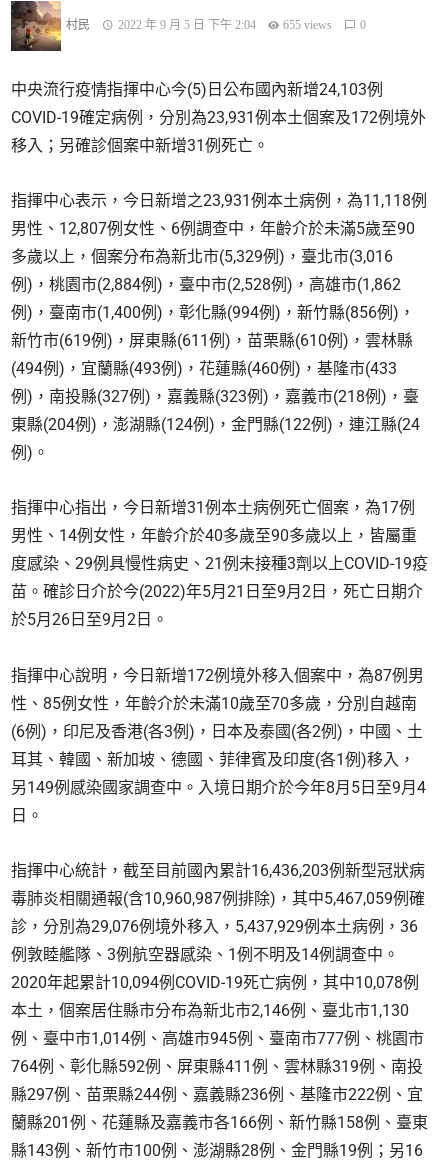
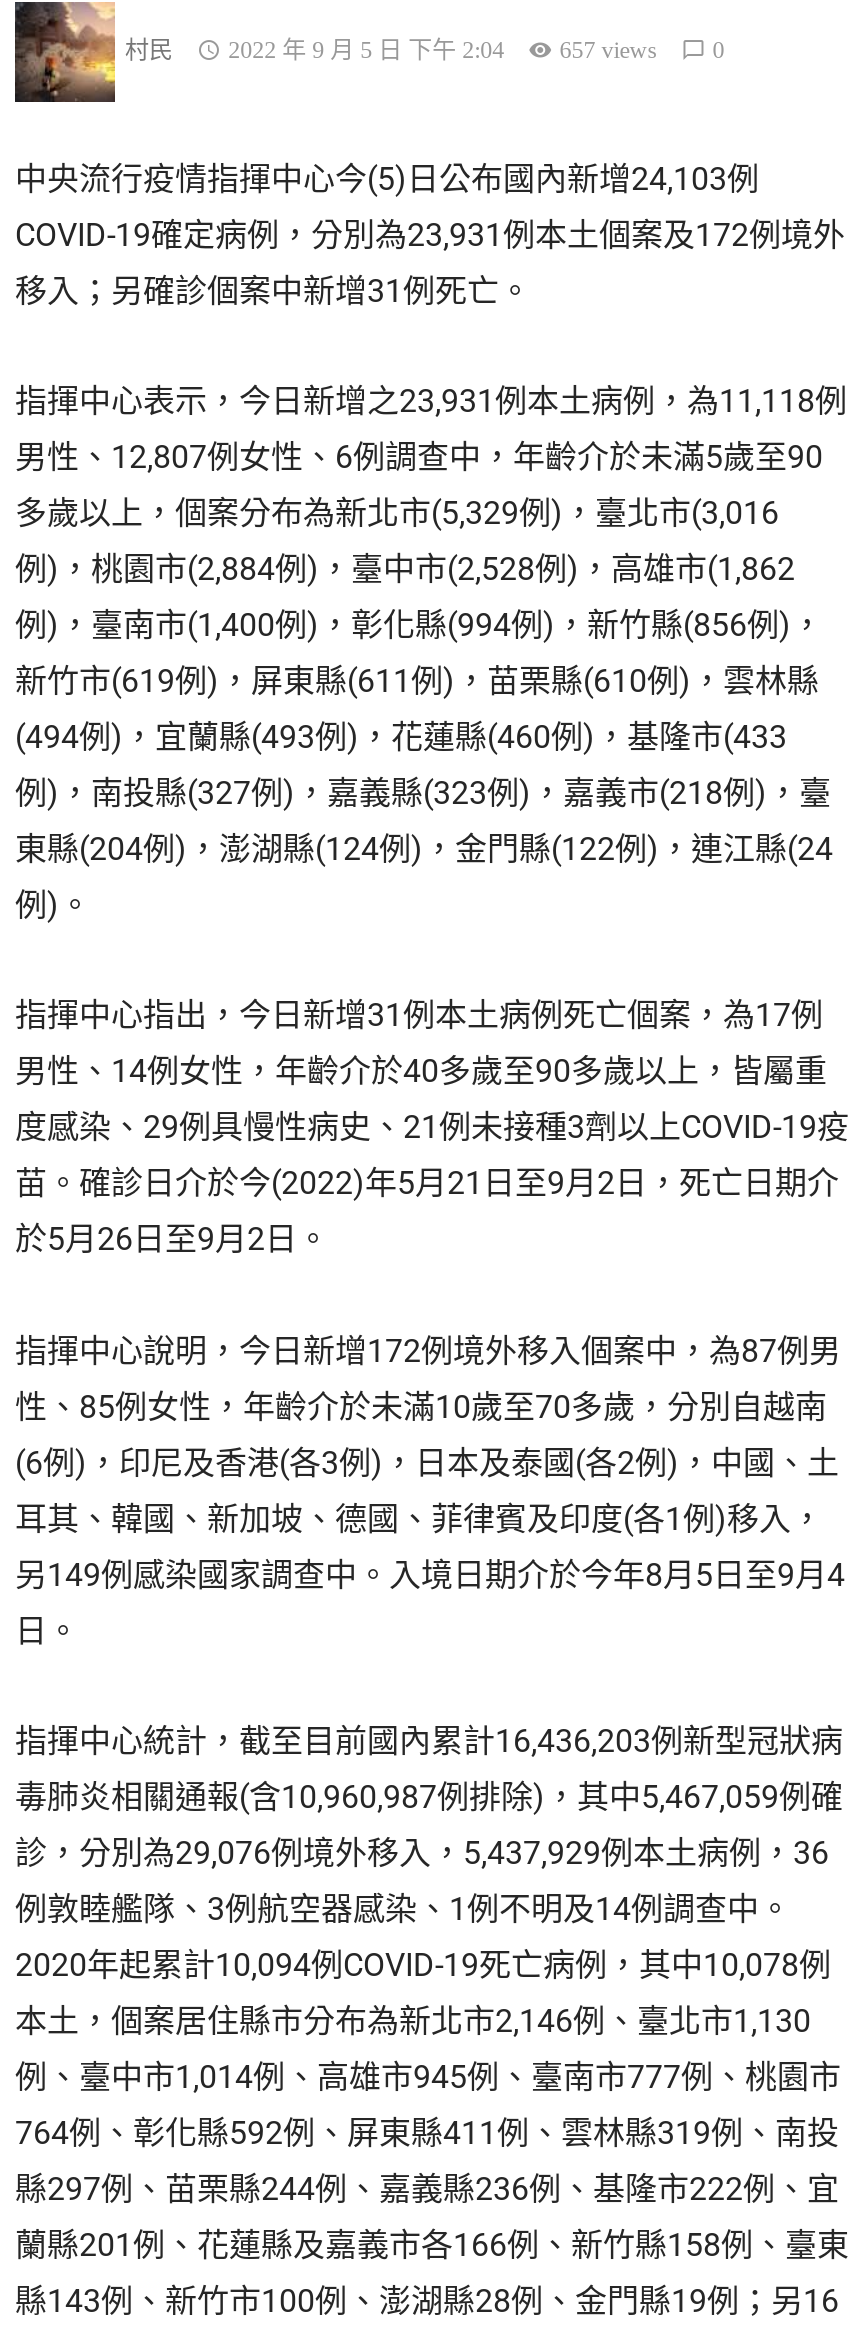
- 村民 2022 年 9 月 5 日 下午 2:04 655 views 0
+ 村民 2022 年 9 月 5 日 下午 2:04 657 views 0
